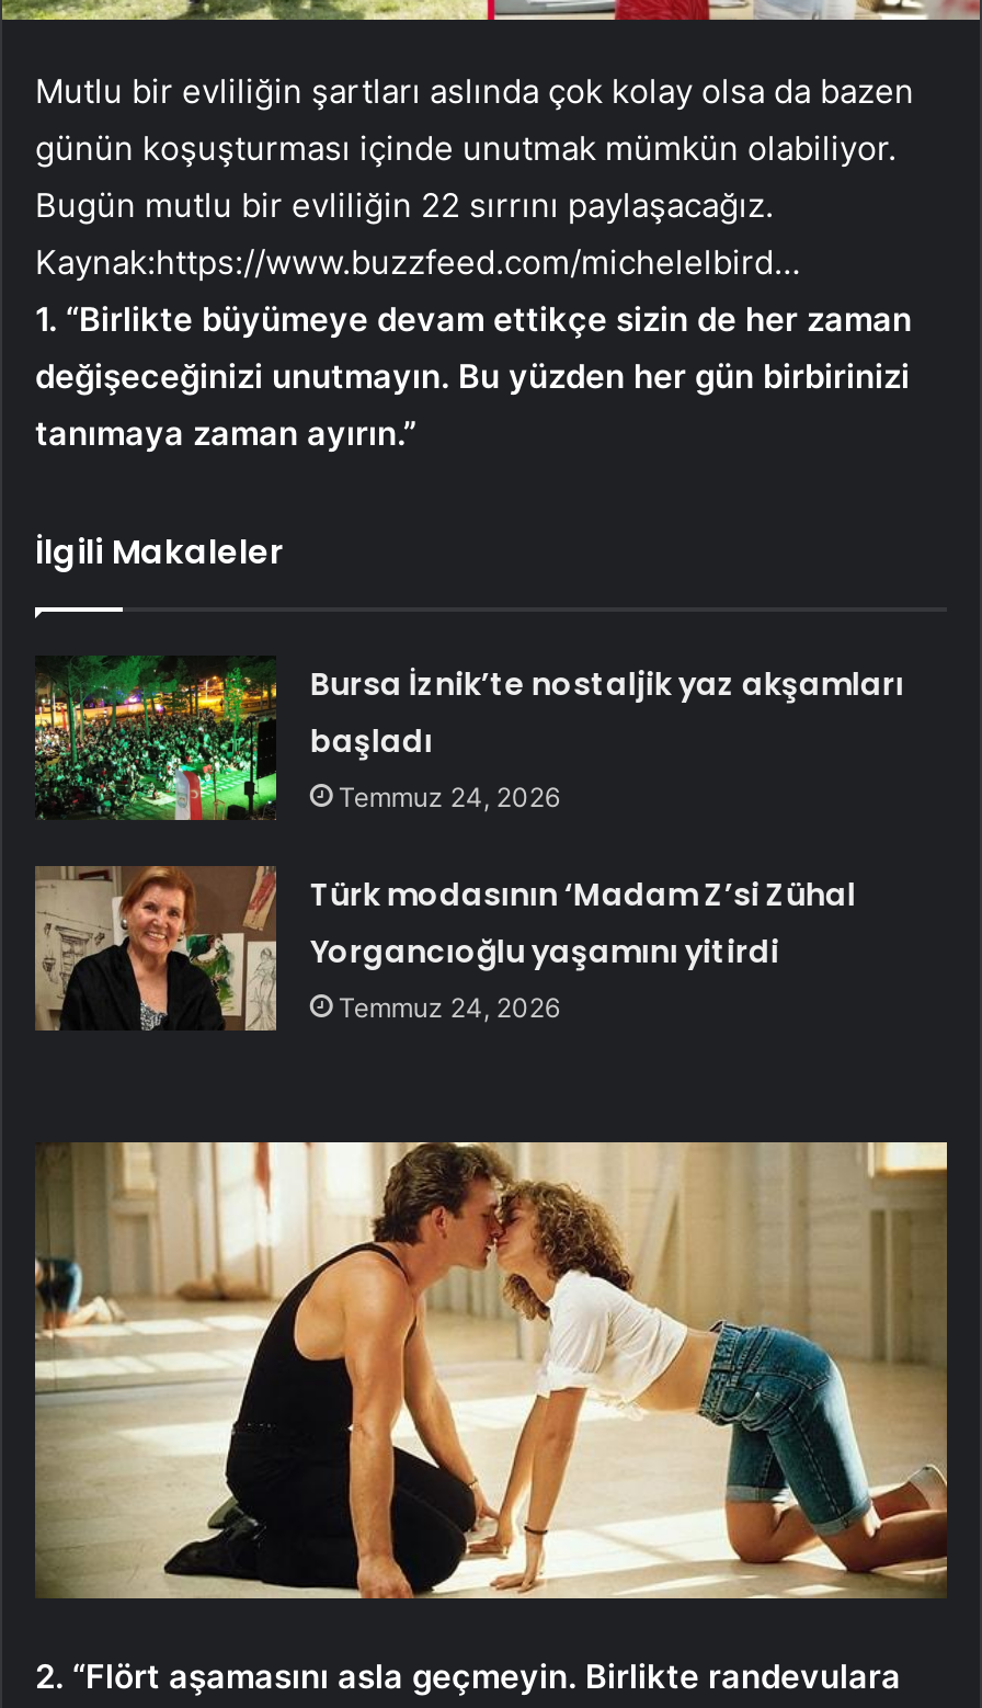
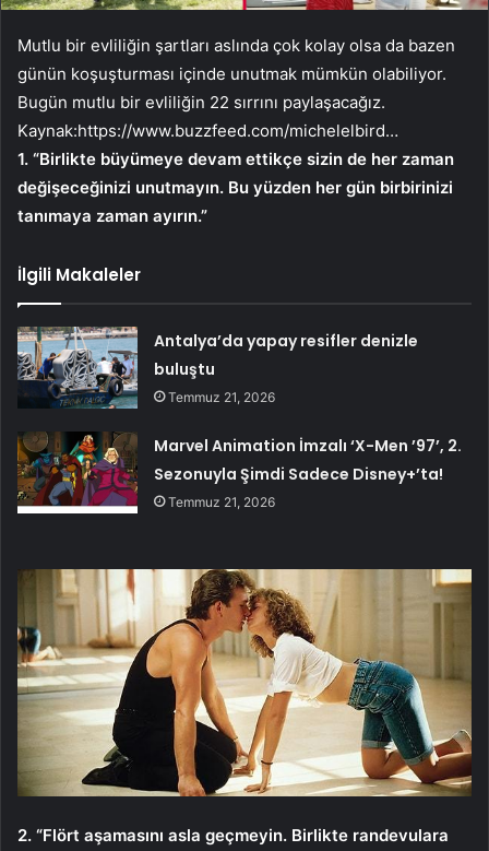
- [image]
- Bursa İznik’te nostaljik yaz akşamları
- başladı
- Temmuz 24, 2026
+ [image]
+ Antalya’da yapay resifler denizle
+ buluştu
+ Temmuz 21, 2026

- [image]
- Türk modasının ‘Madam Z’si Zühal
- Yorgancıoğlu yaşamını yitirdi
- Temmuz 24, 2026
+ [image]
+ Marvel Animation İmzalı ‘X-Men ’97’, 2.
+ Sezonuyla Şimdi Sadece Disney+’ta!
+ Temmuz 21, 2026
